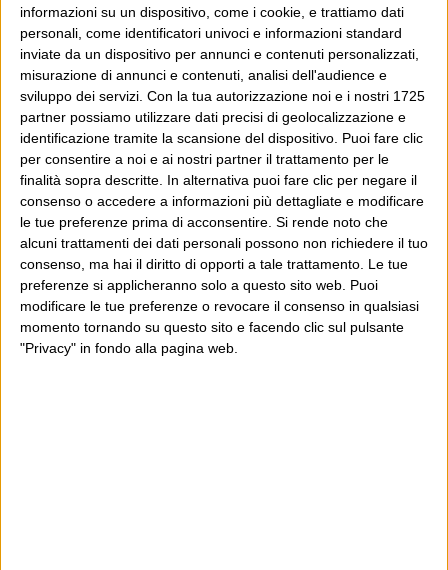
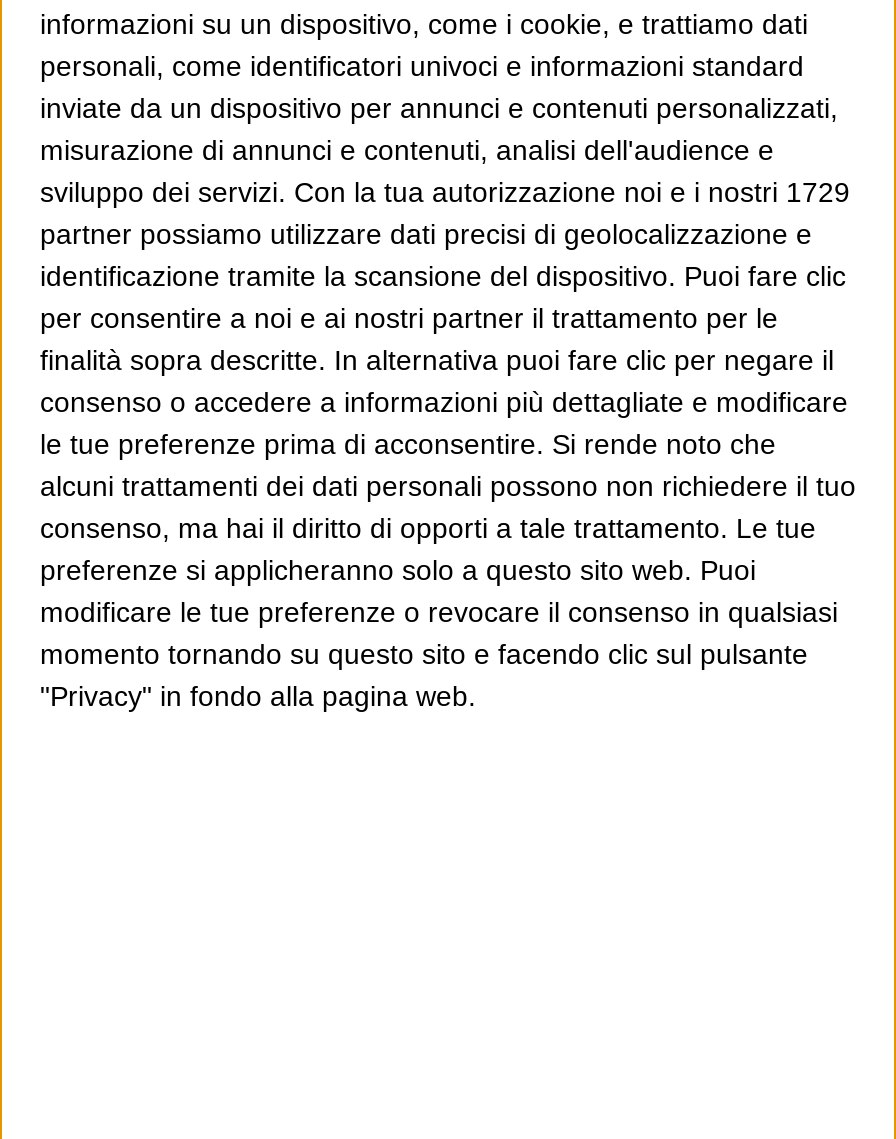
- sviluppo dei servizi. Con la tua autorizzazione noi e i nostri 1725
+ sviluppo dei servizi. Con la tua autorizzazione noi e i nostri 1729
